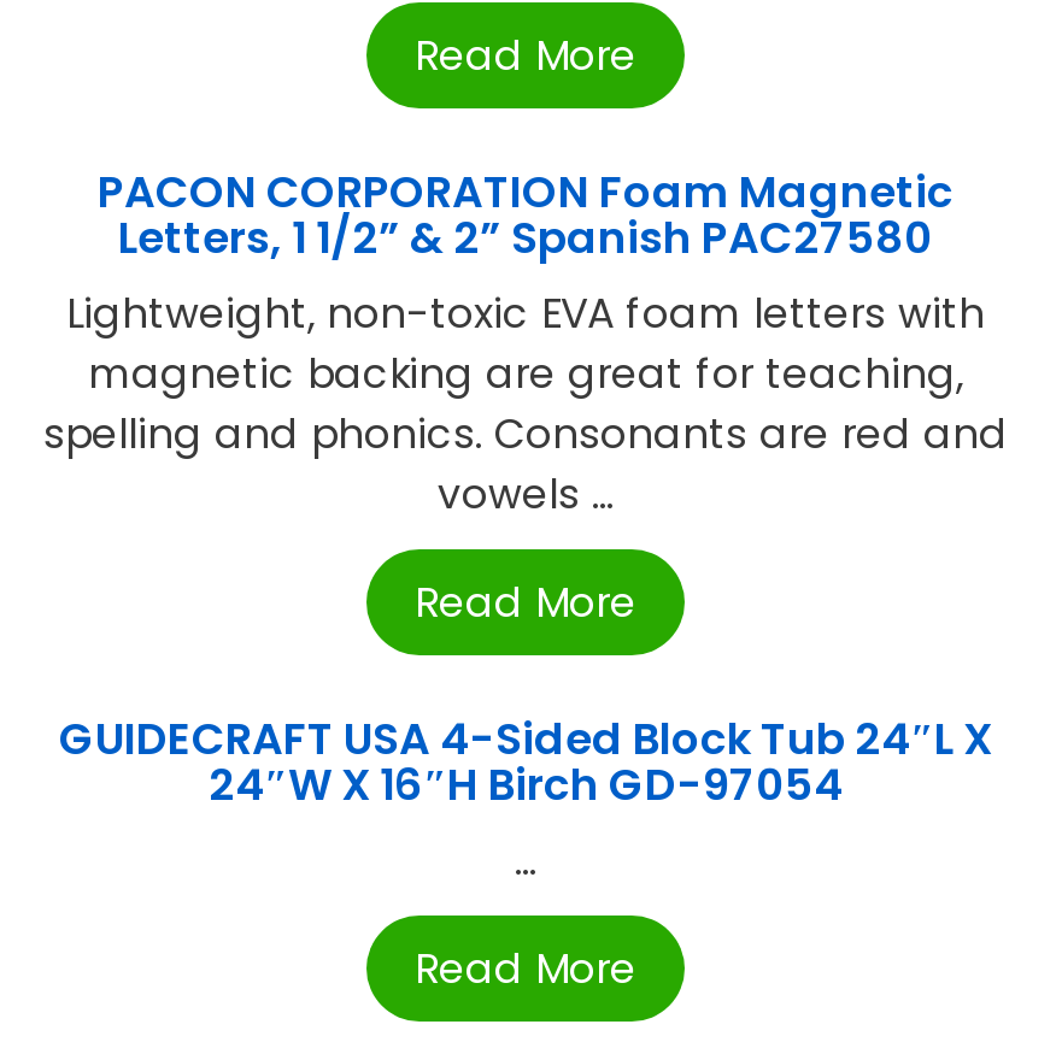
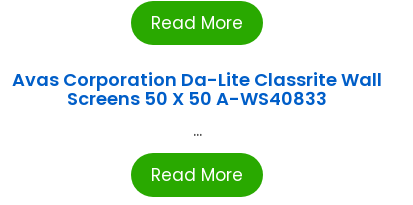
- PACON CORPORATION Foam Magnetic
- Letters, 1 1/2” & 2” Spanish PAC27580
- Lightweight, non-toxic EVA foam letters with
- magnetic backing are great for teaching,
- spelling and phonics. Consonants are red and
- vowels ...
- Read More
- GUIDECRAFT USA 4-Sided Block Tub 24″L X
- 24″W X 16″H Birch GD-97054
+ Avas Corporation Da-Lite Classrite Wall
+ Screens 50 X 50 A-WS40833
